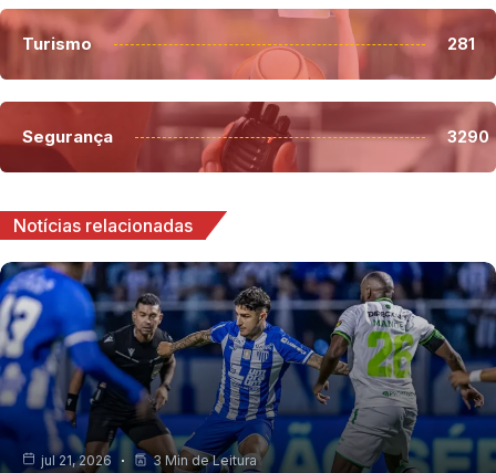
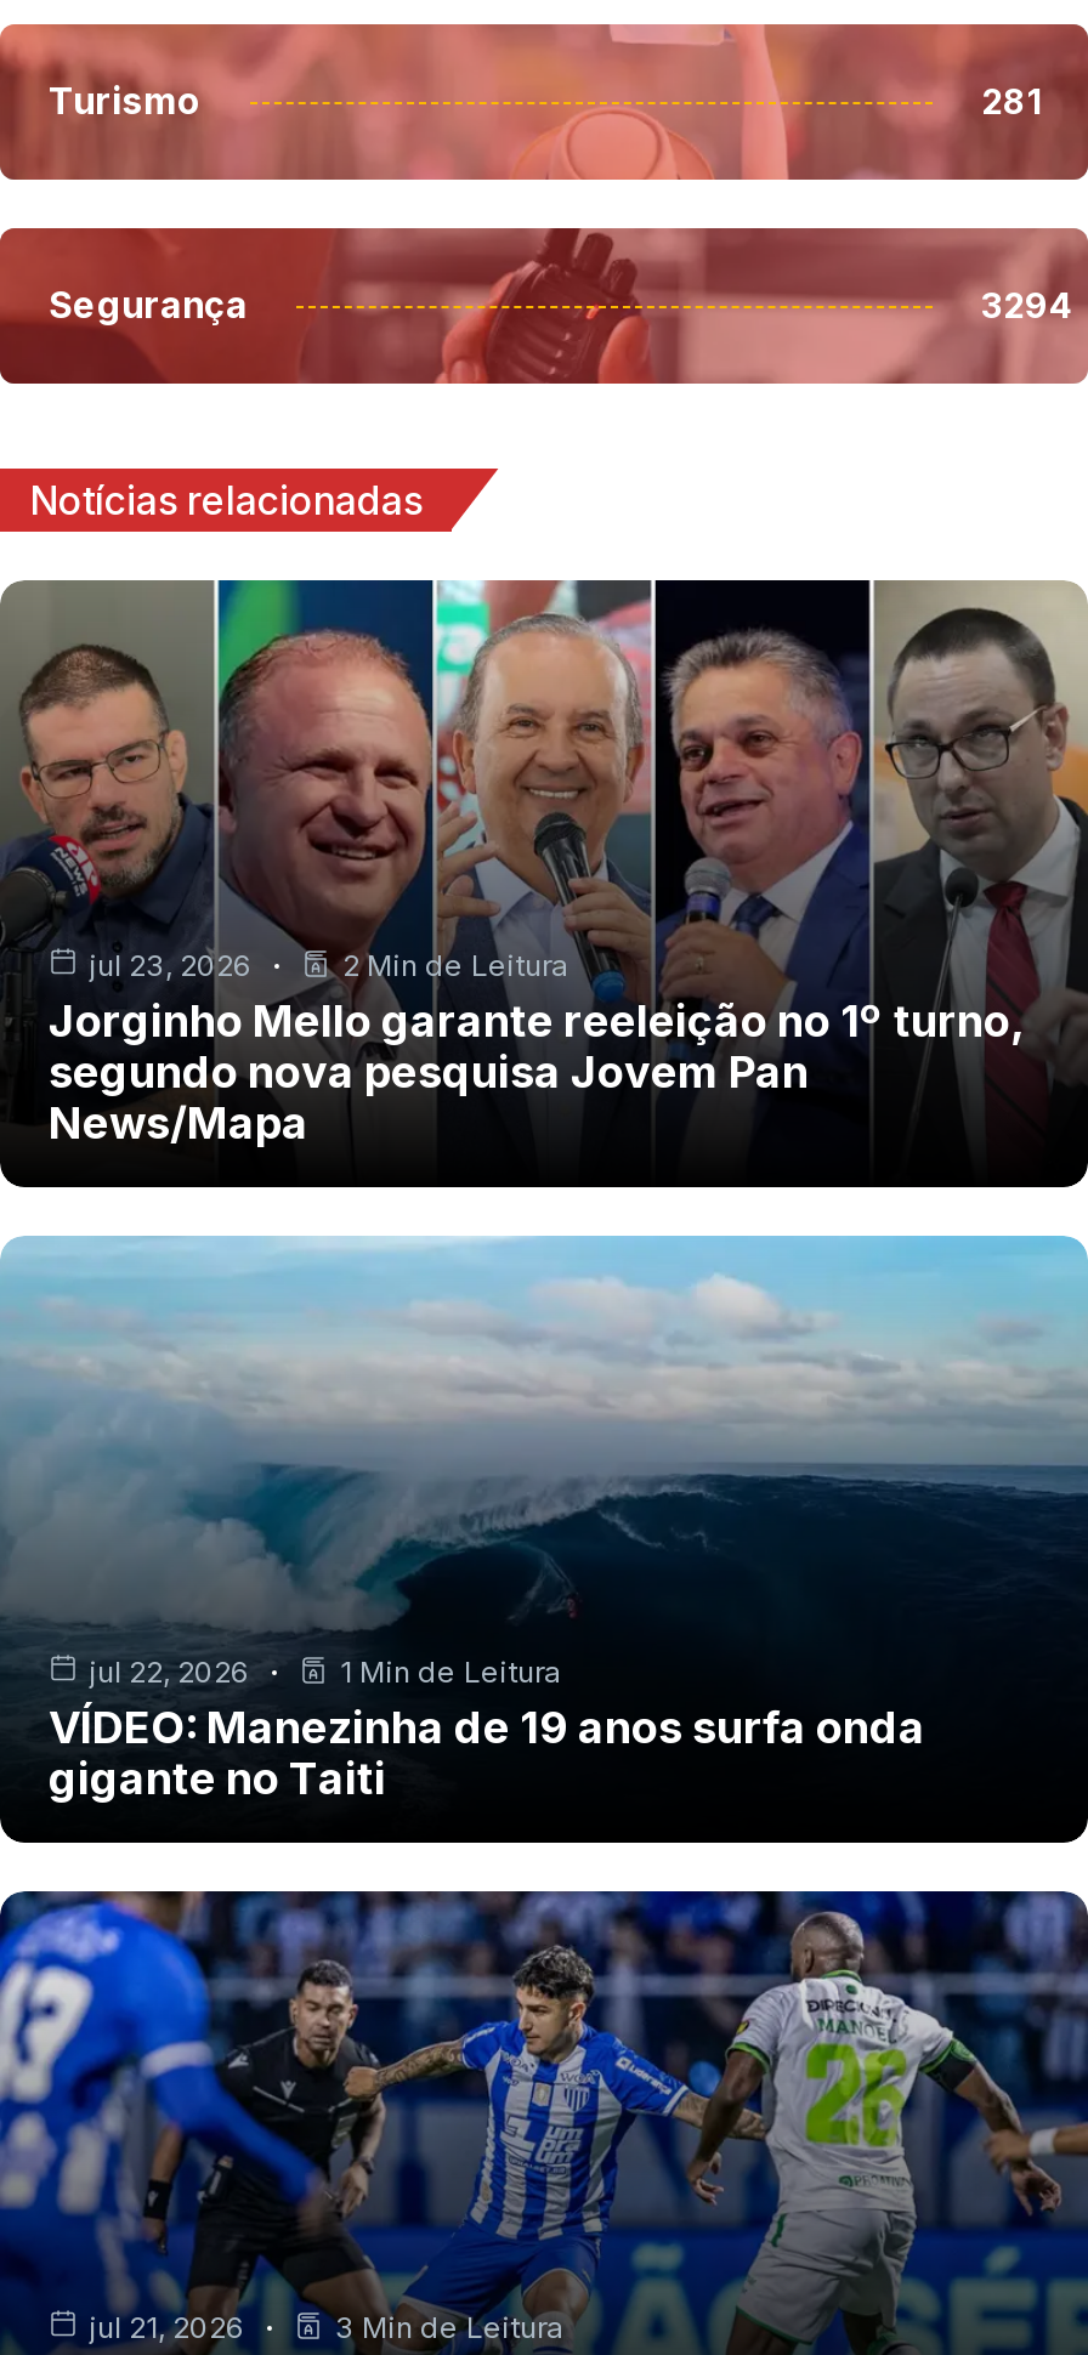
- 3290
+ 3294

+ [image]
+ jul 23, 2026
+ 2 Min de Leitura
+ Jorginho Mello garante reeleição no 1º turno,
+ segundo nova pesquisa Jovem Pan
+ News/Mapa

+ [image]
+ jul 22, 2026
+ 1 Min de Leitura
+ VÍDEO: Manezinha de 19 anos surfa onda
+ gigante no Taiti
